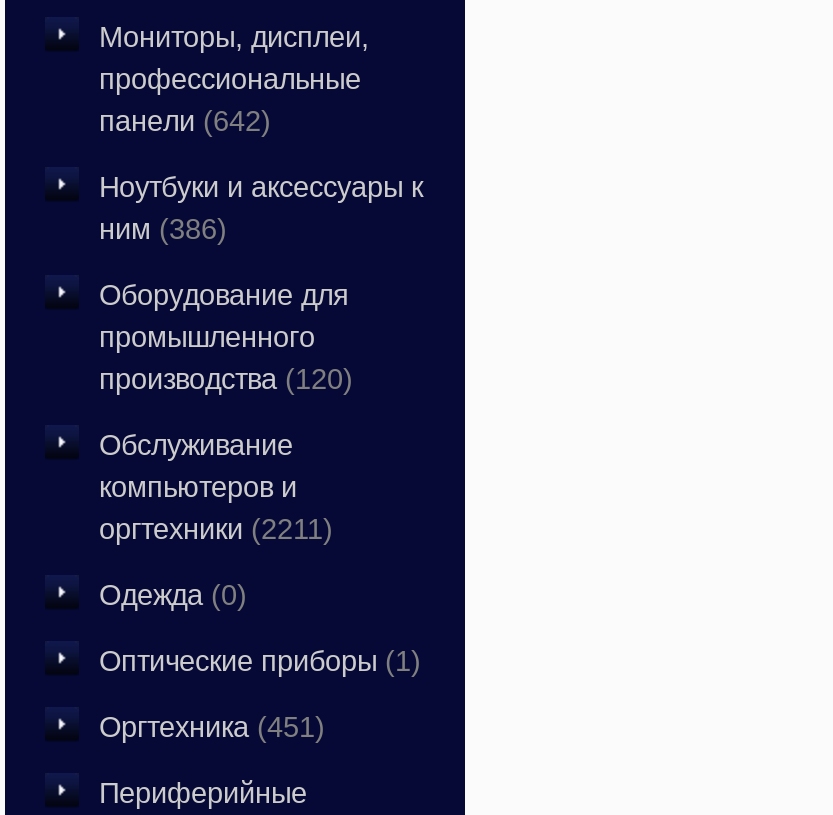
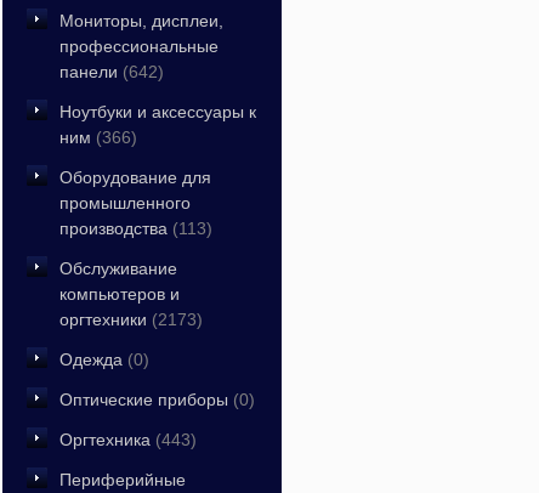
- ним (386)
+ ним (366)

- производства (120)
+ производства (113)

- оргтехники (2211)
+ оргтехники (2173)

- Оптические приборы (1)
+ Оптические приборы (0)

- Оргтехника (451)
+ Оргтехника (443)
